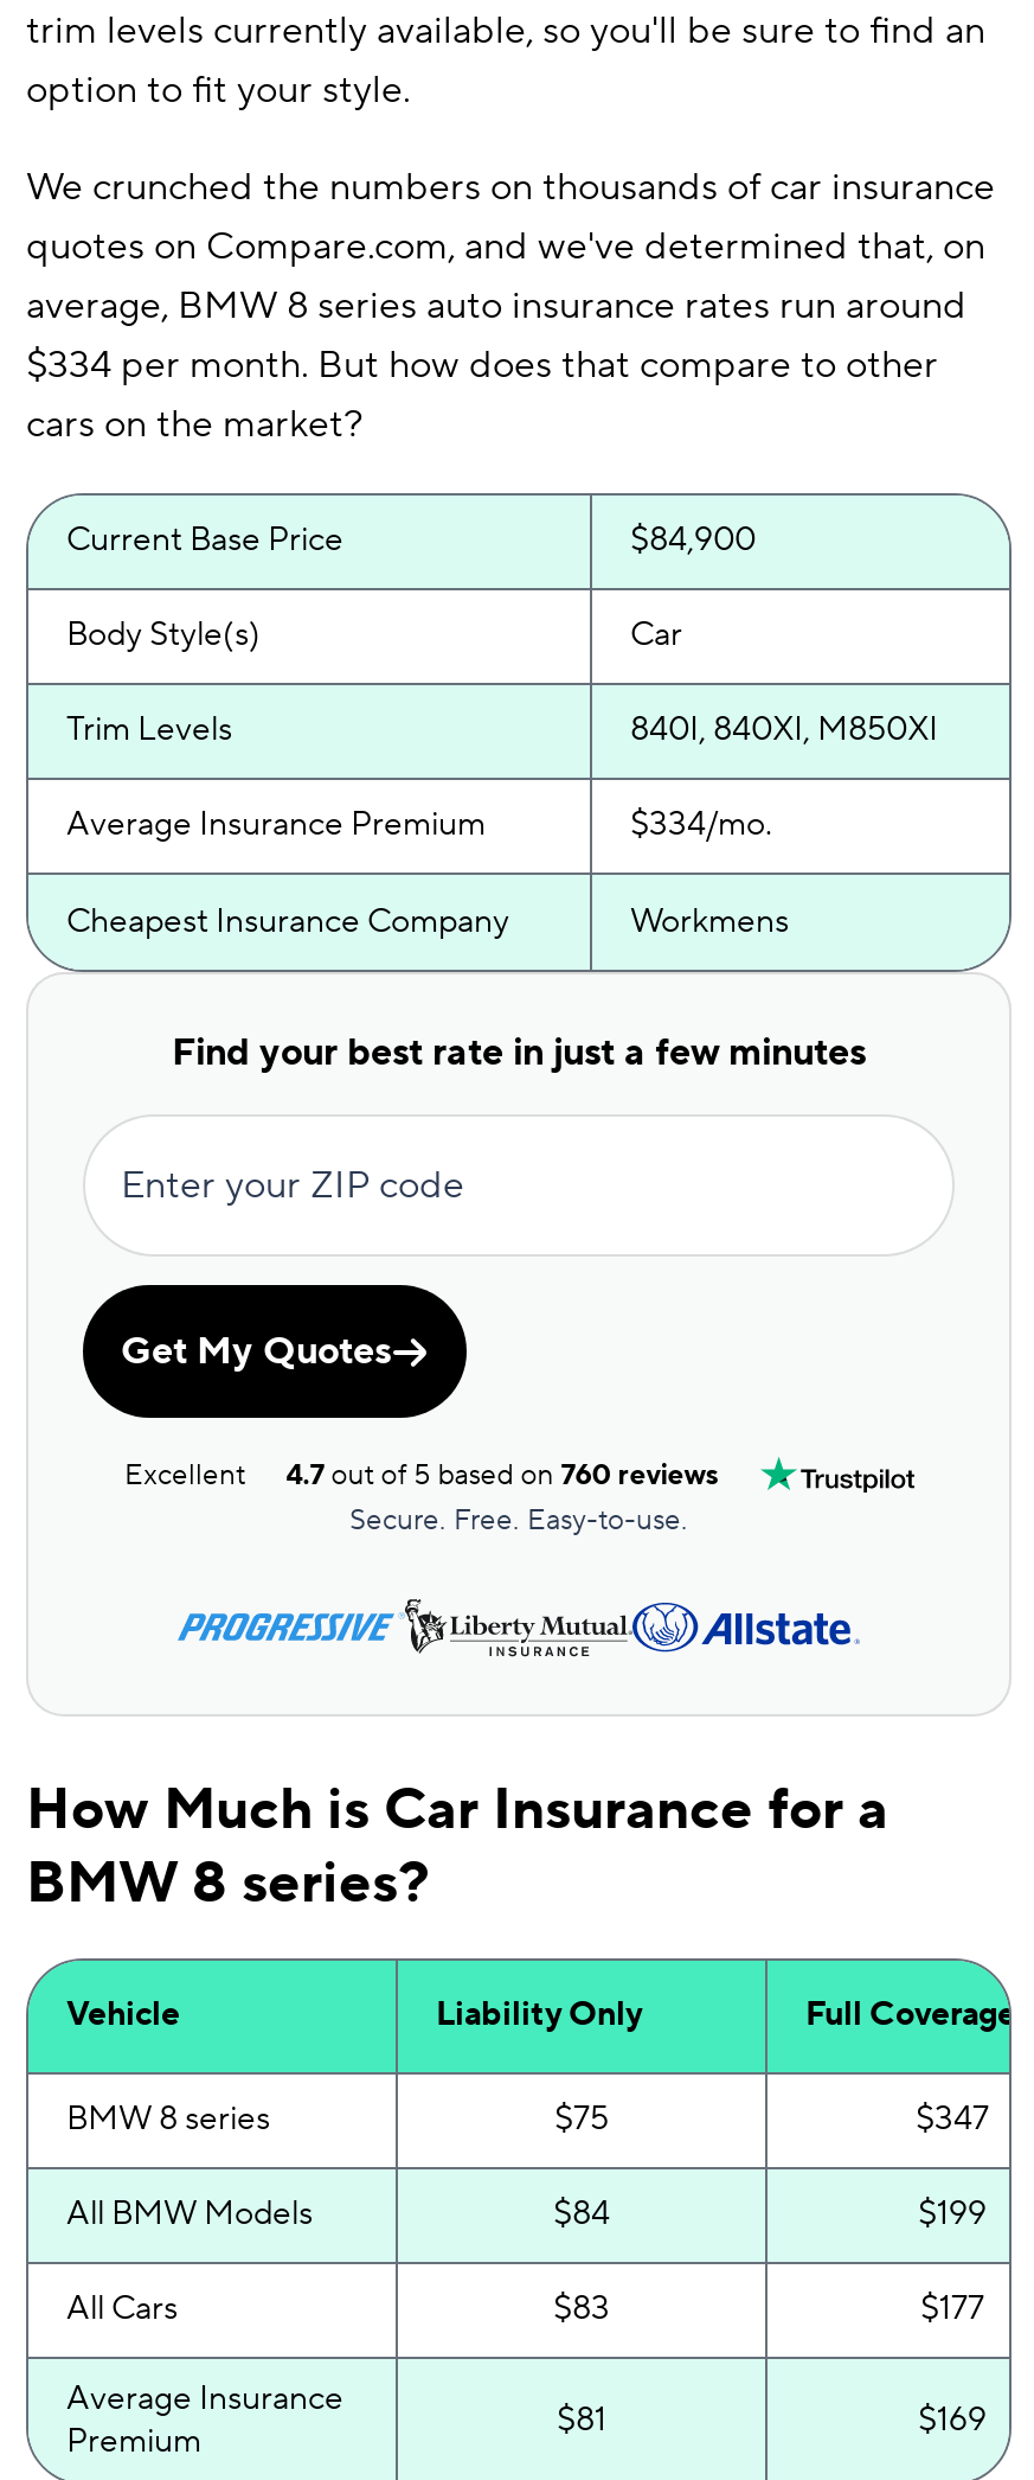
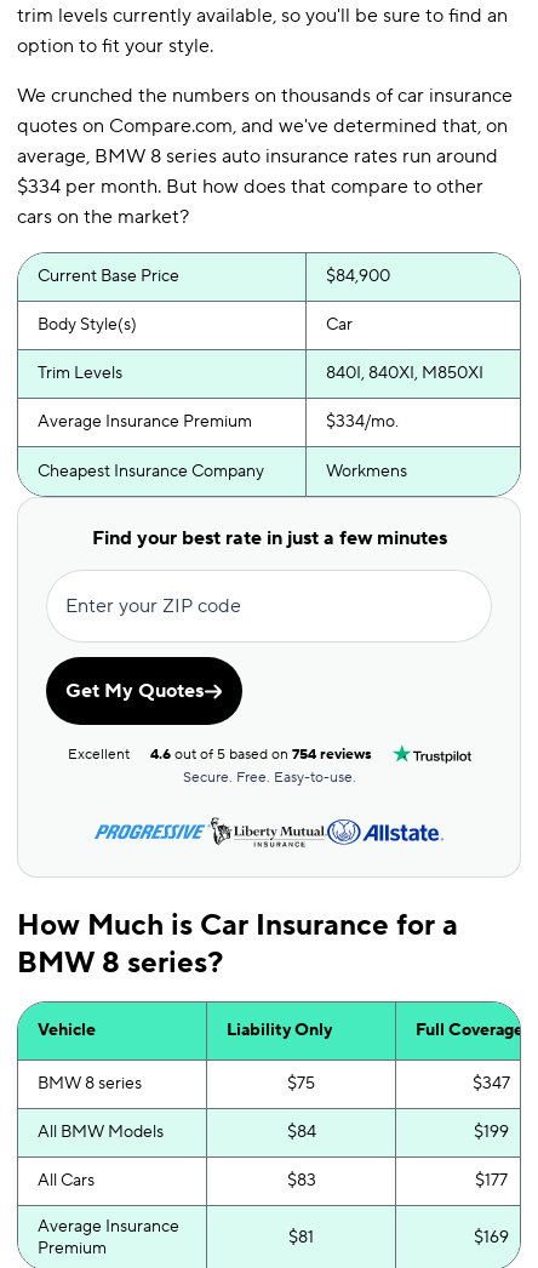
- 4.7 out of 5 based on 760 reviews
+ 4.6 out of 5 based on 754 reviews
